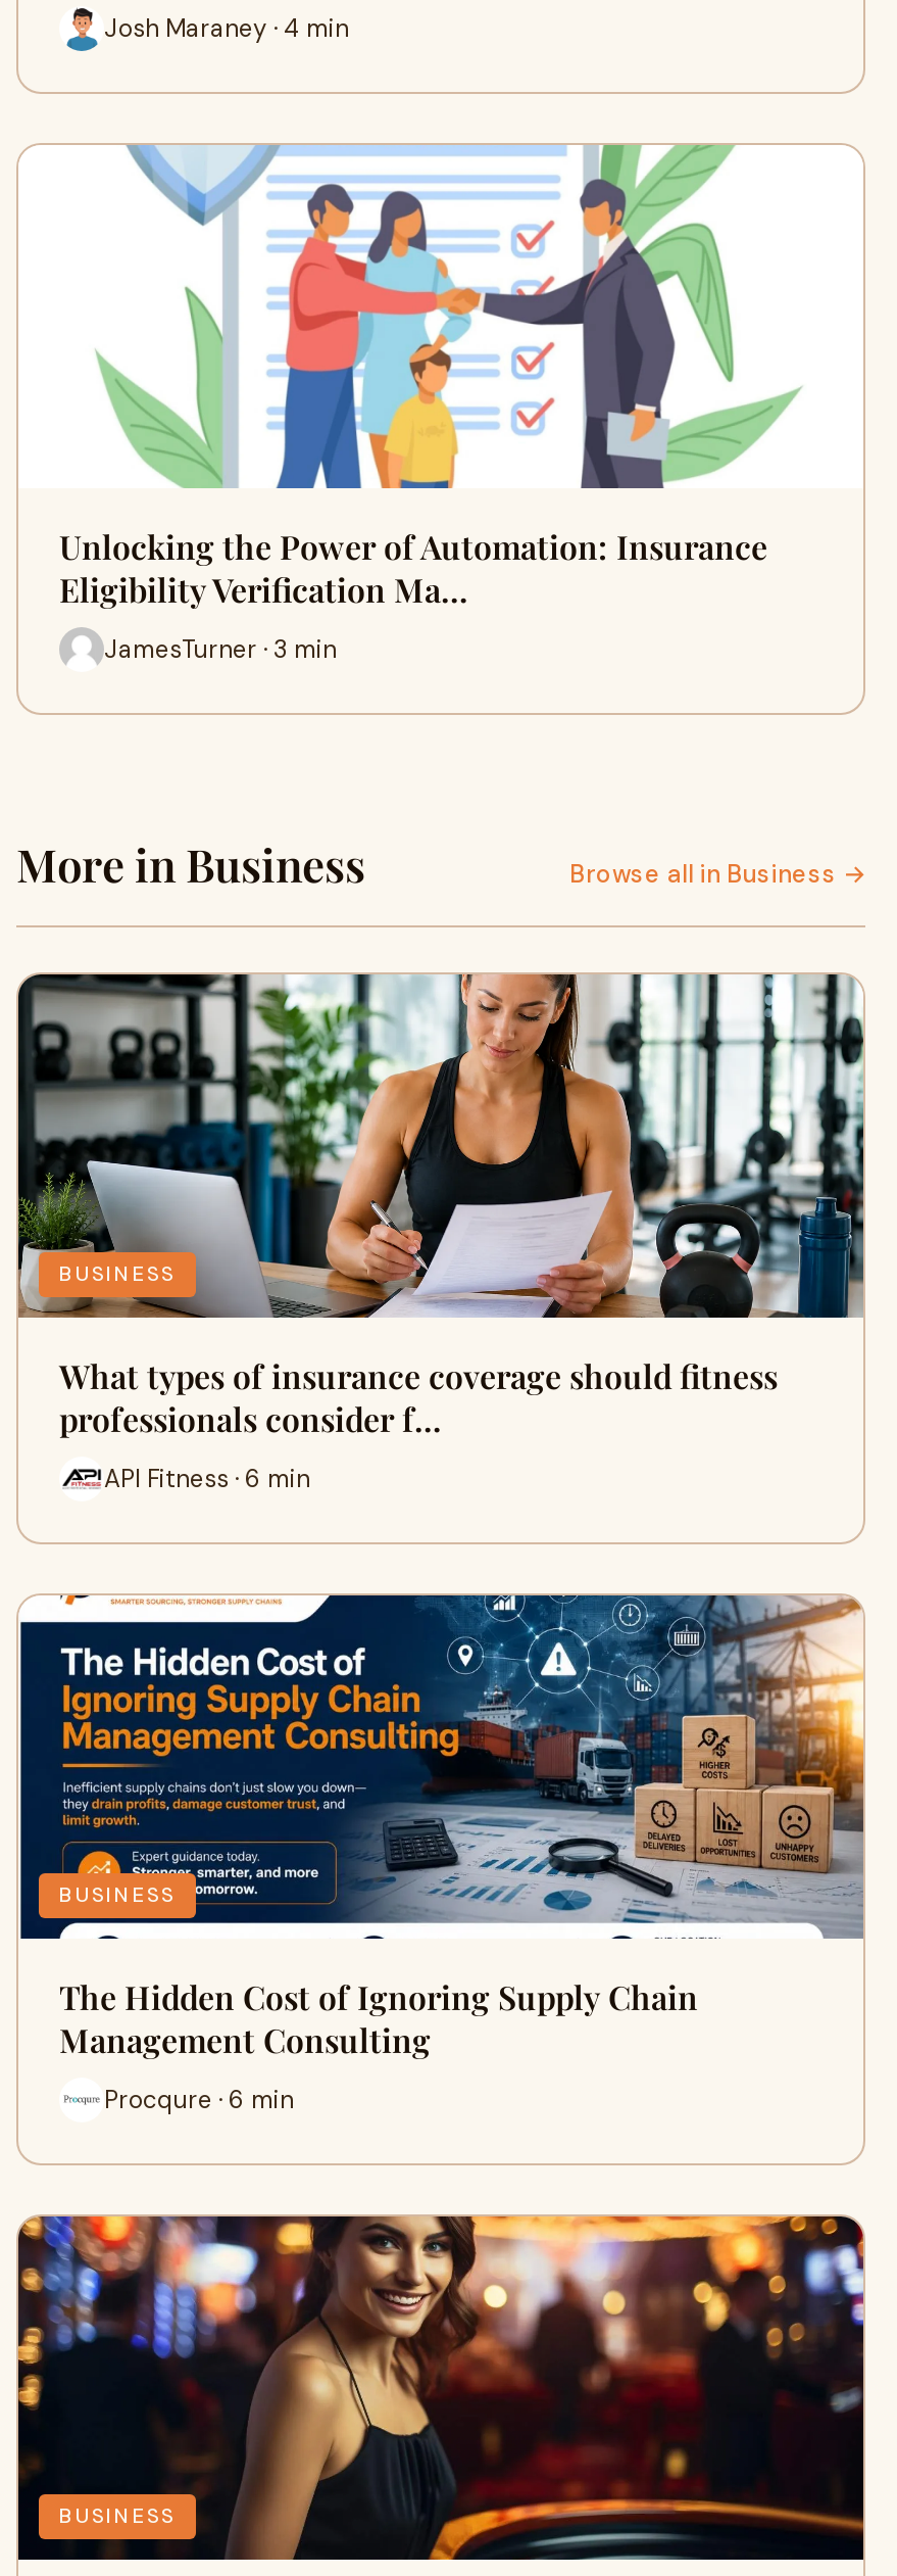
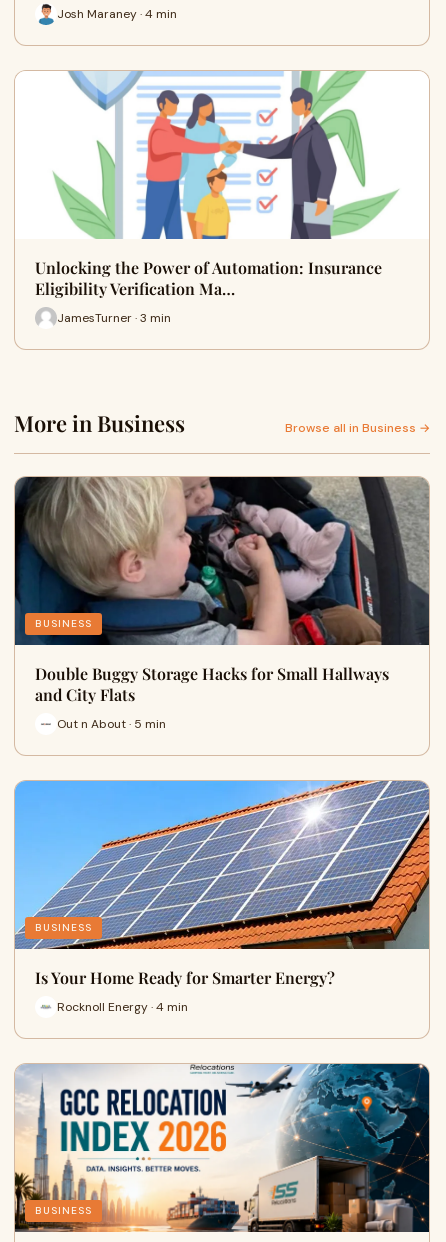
- [image]
- What types of insurance coverage should fitness
- professionals consider f…
+ [image]
+ Double Buggy Storage Hacks for Small Hallways
+ and City Flats

- API Fitness · 6 min
+ Out n About · 5 min

- [image]
- The Hidden Cost of Ignoring Supply Chain
- Management Consulting
+ [image]
+ Is Your Home Ready for Smarter Energy?

- Procqure · 6 min
+ Rocknoll Energy · 4 min

- [image]
+ [image]
